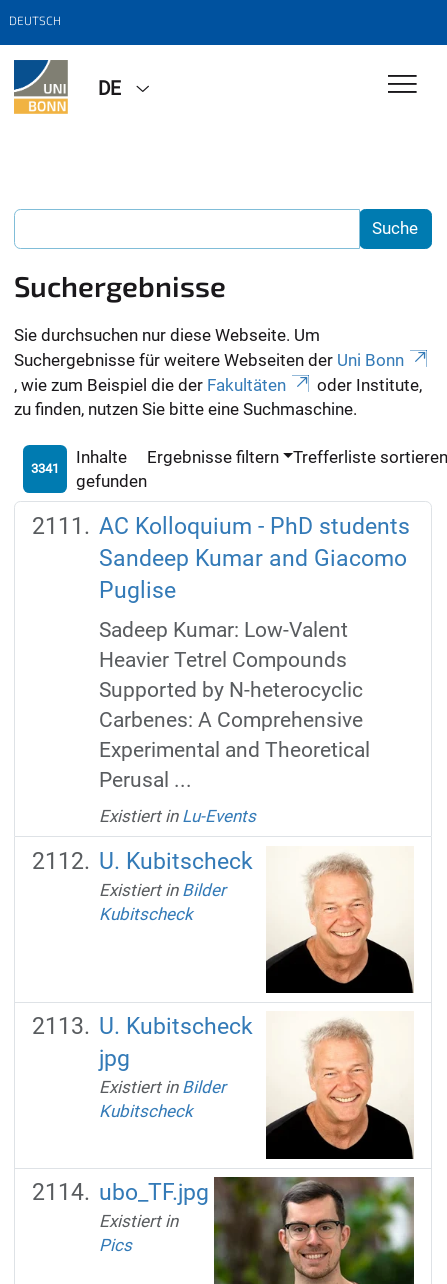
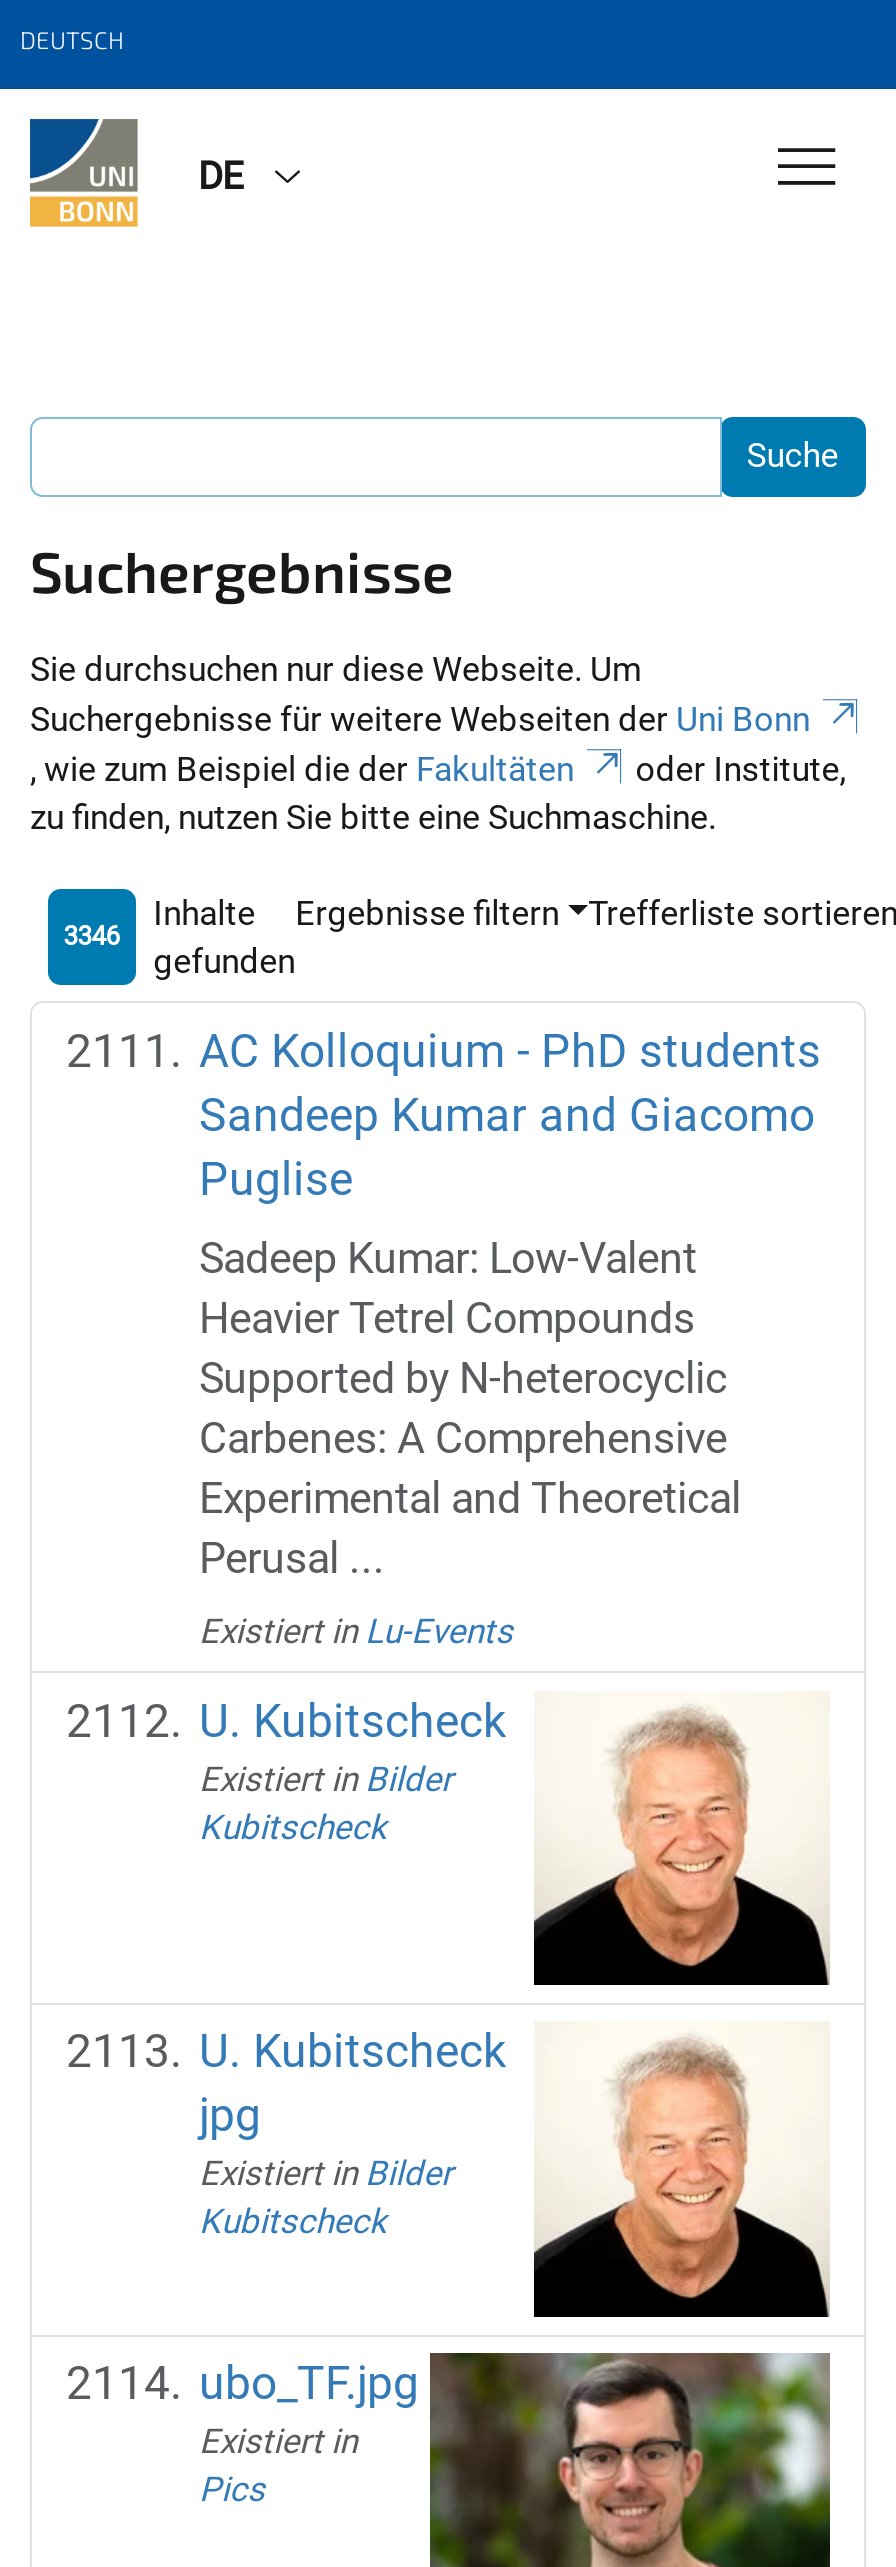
- 3341
+ 3346
